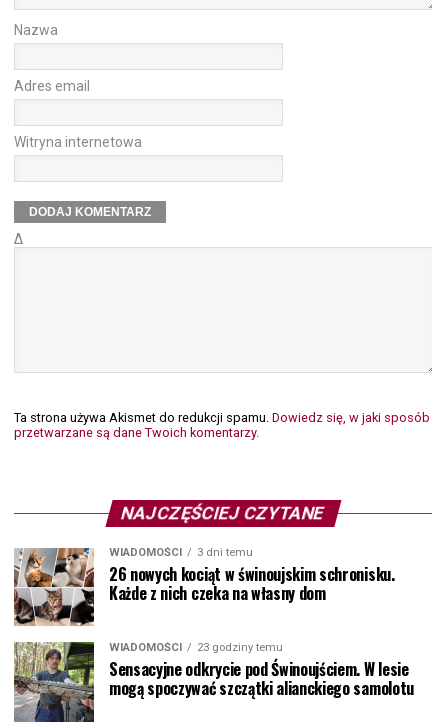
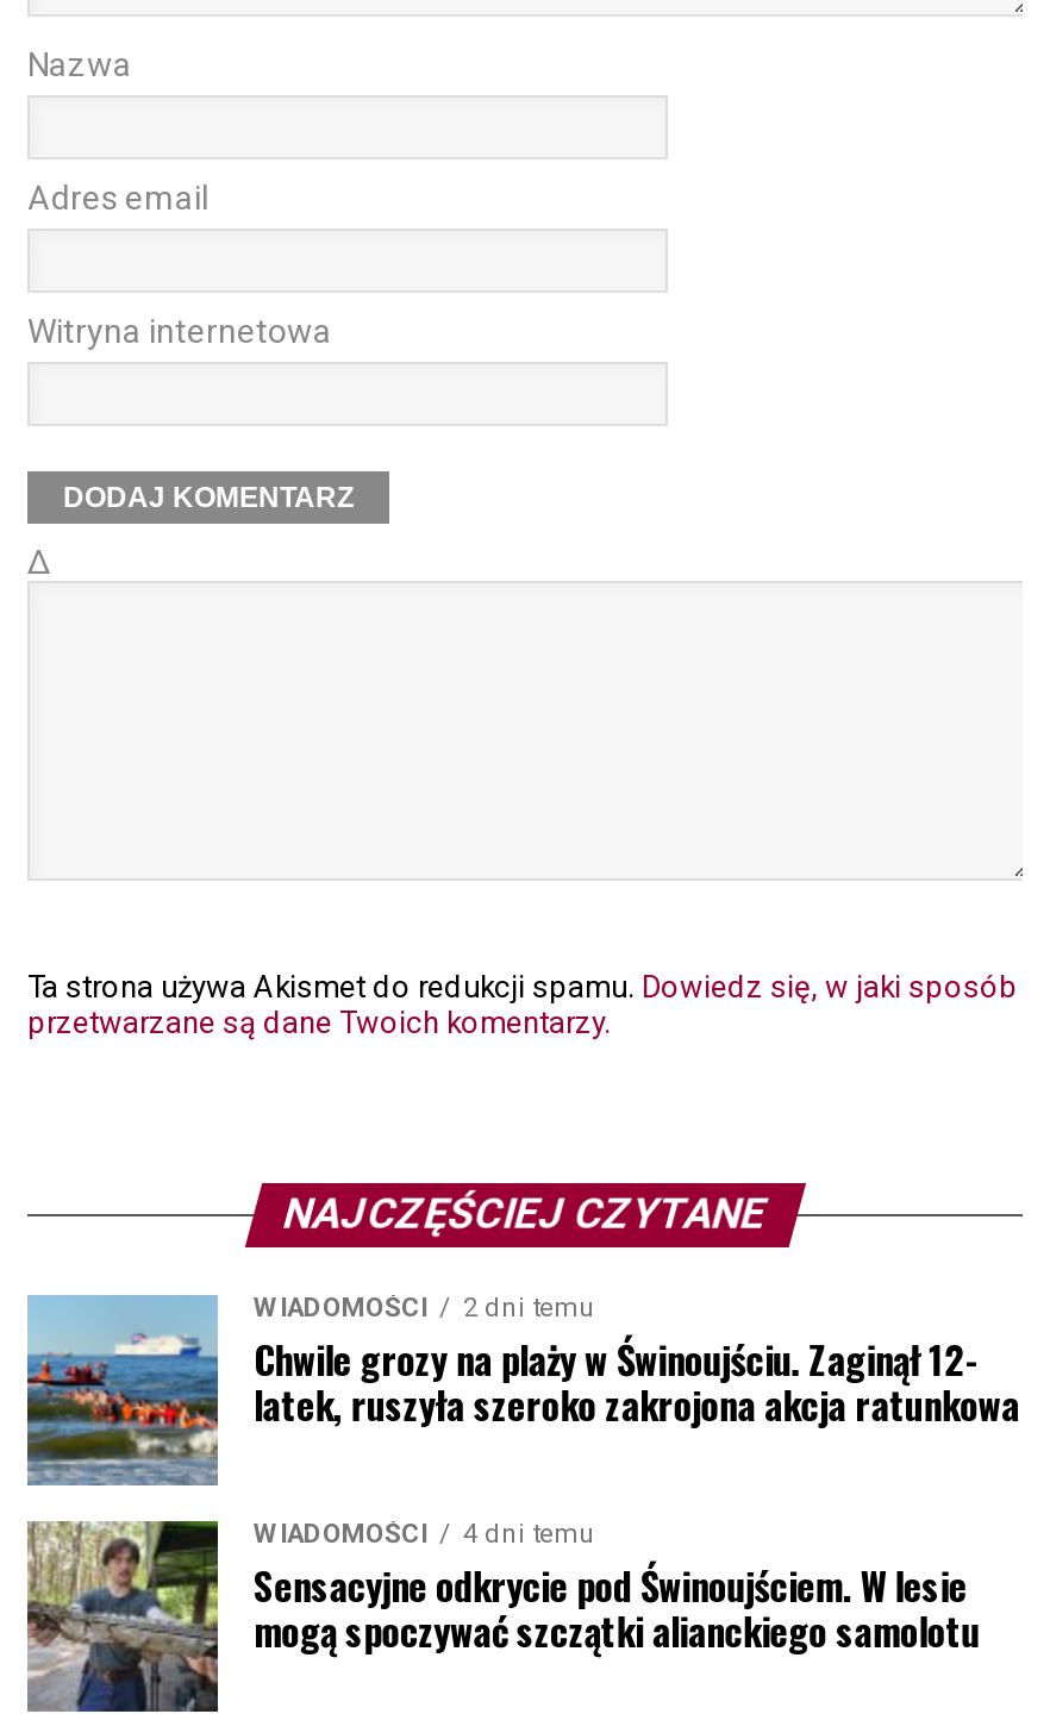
- [image]
- 3 dni temu
- 26 nowych kociąt w świnoujskim schronisku.
- Każde z nich czeka na własny dom
+ [image]
+ 2 dni temu
+ Chwile grozy na plaży w Świnoujściu. Zaginął 12-
+ latek, ruszyła szeroko zakrojona akcja ratunkowa

- WIADOMOŚCI 23 godziny temu
+ WIADOMOŚCI 4 dni temu
